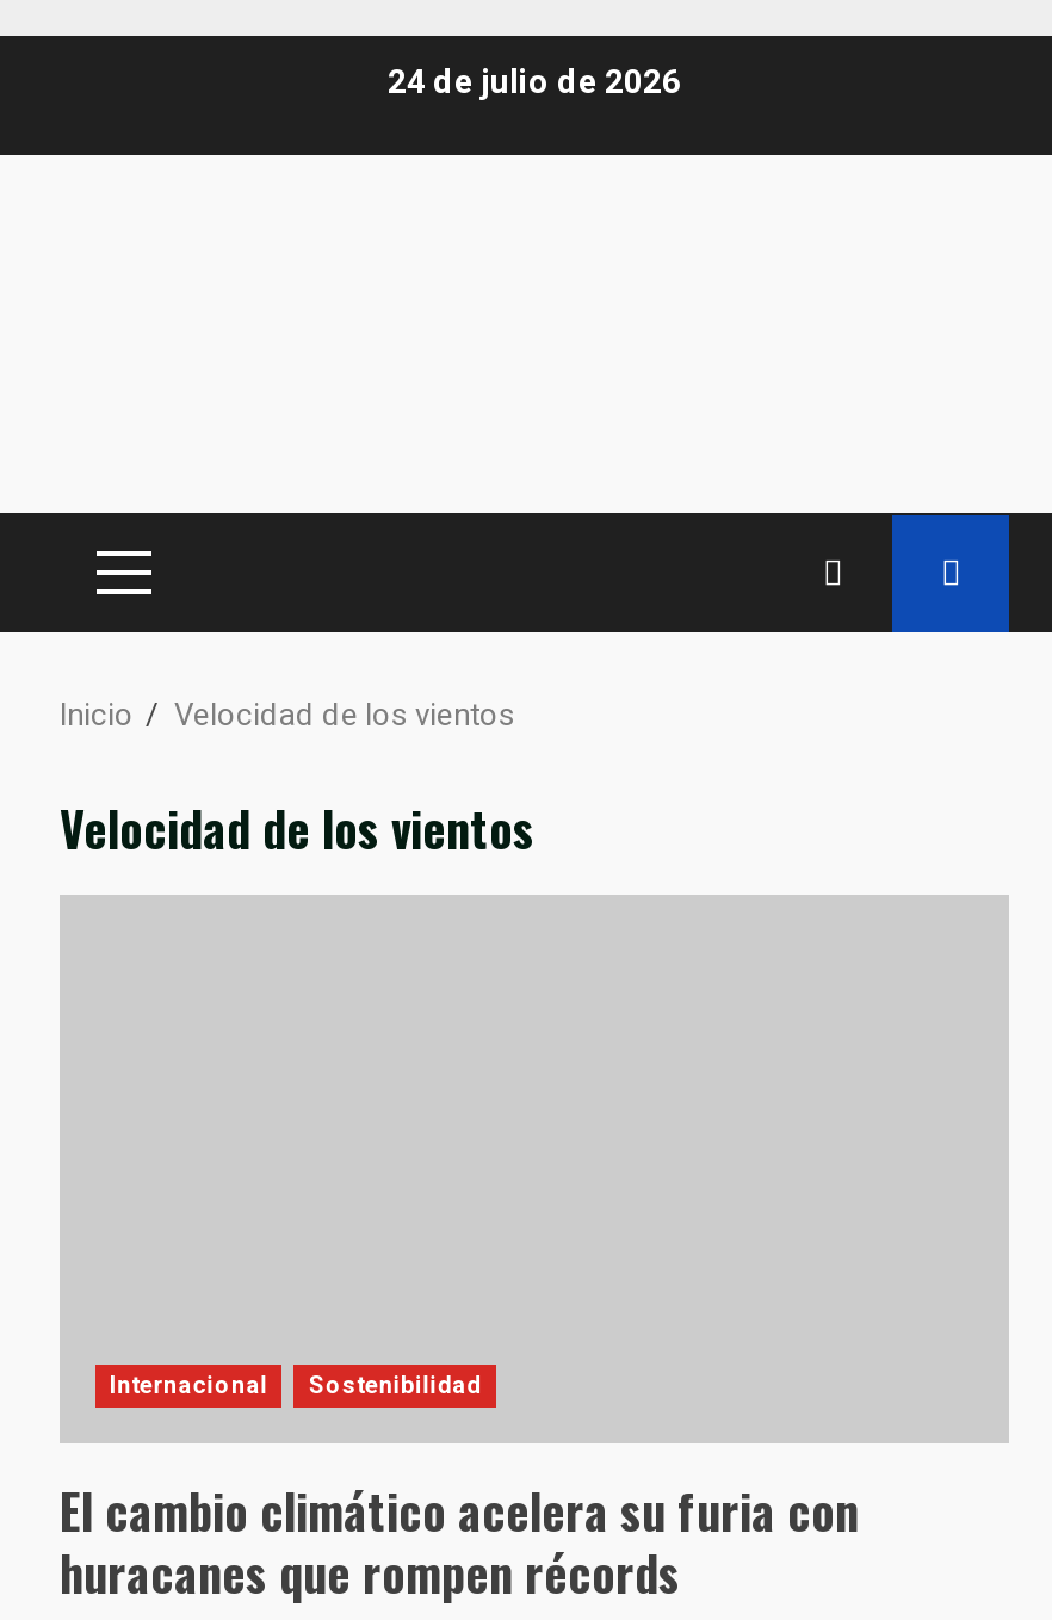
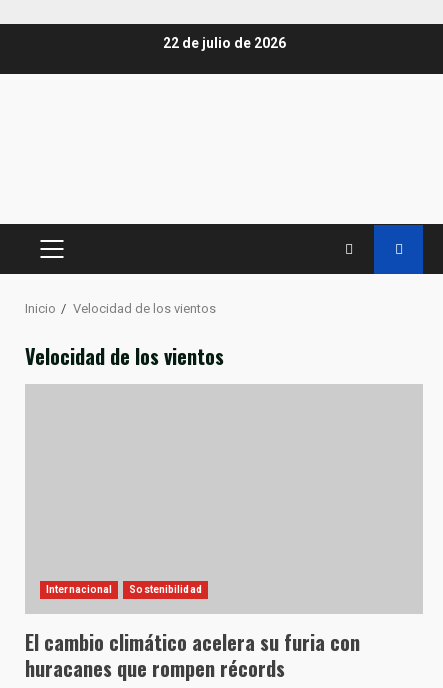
- 24 de julio de 2026
+ 22 de julio de 2026
